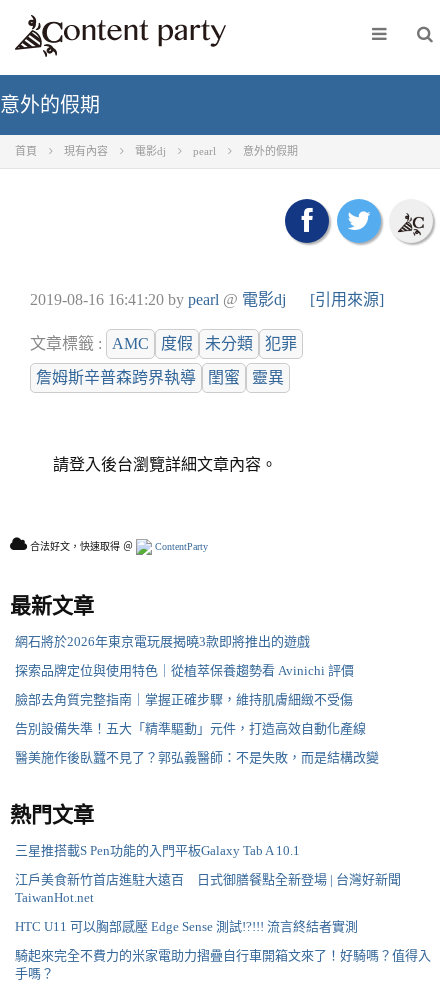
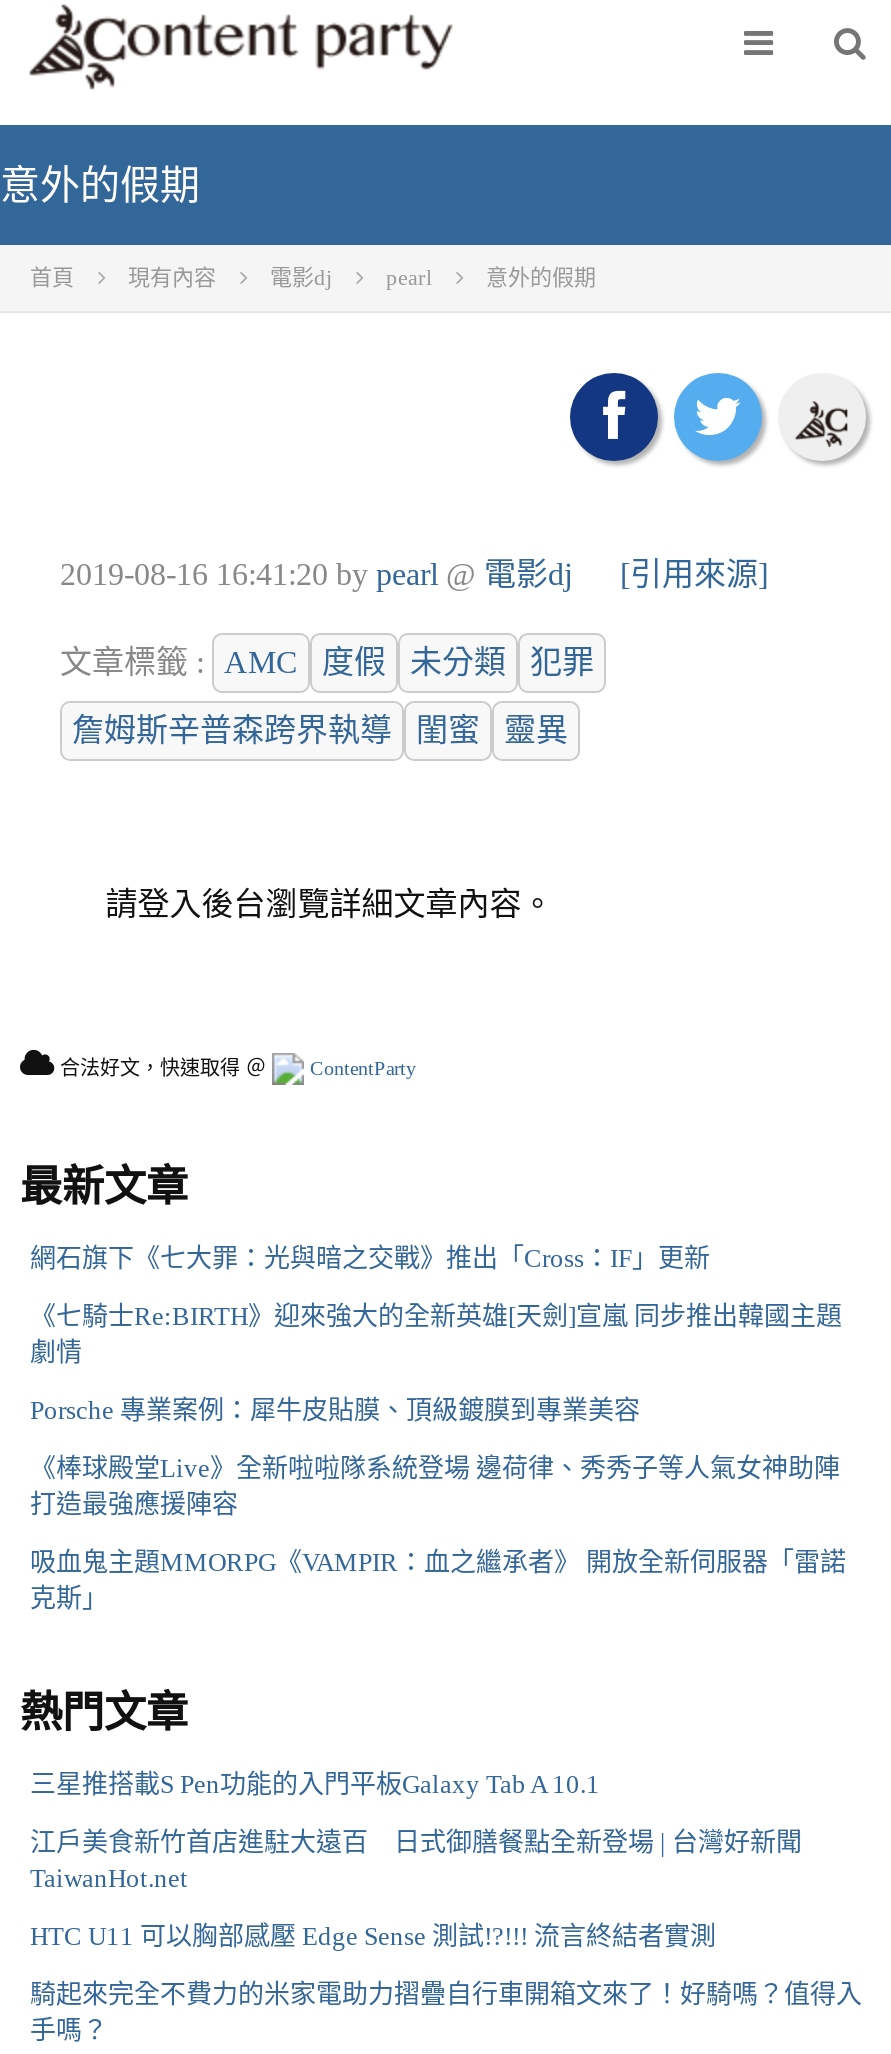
- 網石將於2026年東京電玩展揭曉3款即將推出的遊戲
+ 網石旗下《七大罪：光與暗之交戰》推出「Cross：IF」更新

- 探索品牌定位與使用特色｜從植萃保養趨勢看 Avinichi 評價
+ 《七騎士Re:BIRTH》迎來強大的全新英雄[天劍]宣嵐 同步推出韓國主題
+ 劇情

- 臉部去角質完整指南｜掌握正確步驟，維持肌膚細緻不受傷
+ Porsche 專業案例：犀牛皮貼膜、頂級鍍膜到專業美容

- 告別設備失準！五大「精準驅動」元件，打造高效自動化產線
+ 《棒球殿堂Live》全新啦啦隊系統登場 邊荷律、秀秀子等人氣女神助陣
+ 打造最強應援陣容

- 醫美施作後臥蠶不見了？郭弘義醫師：不是失敗，而是結構改變
+ 吸血鬼主題MMORPG《VAMPIR：血之繼承者》 開放全新伺服器「雷諾
+ 克斯」
